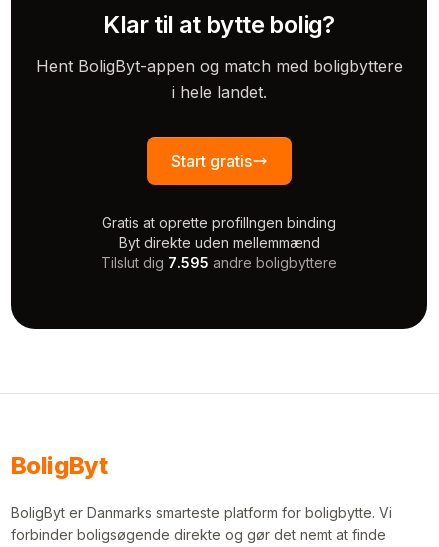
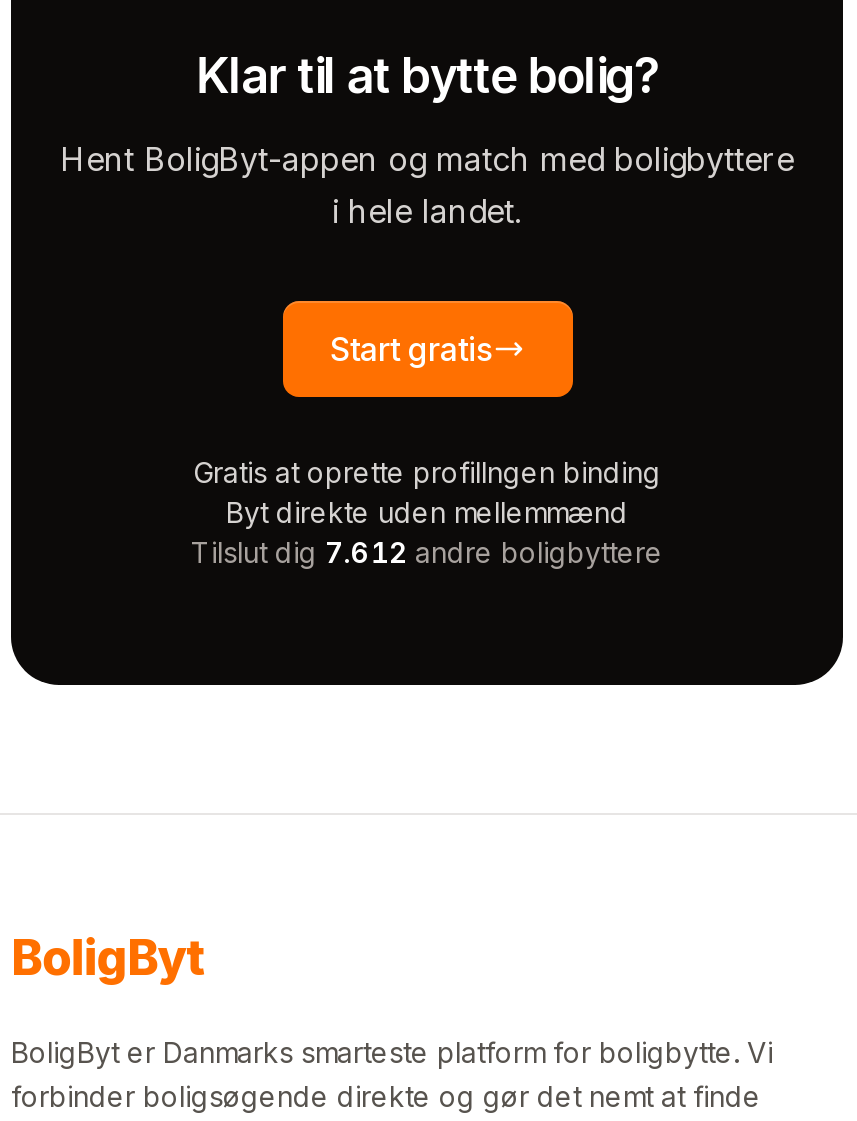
- Tilslut dig 7.595 andre boligbyttere
+ Tilslut dig 7.612 andre boligbyttere
